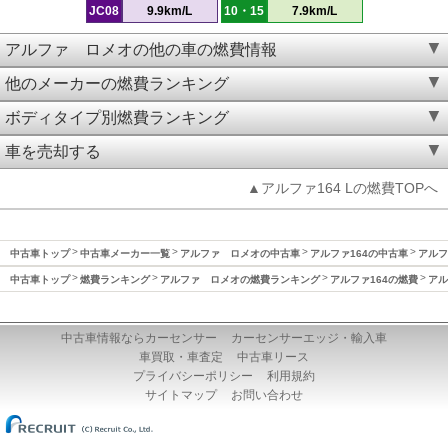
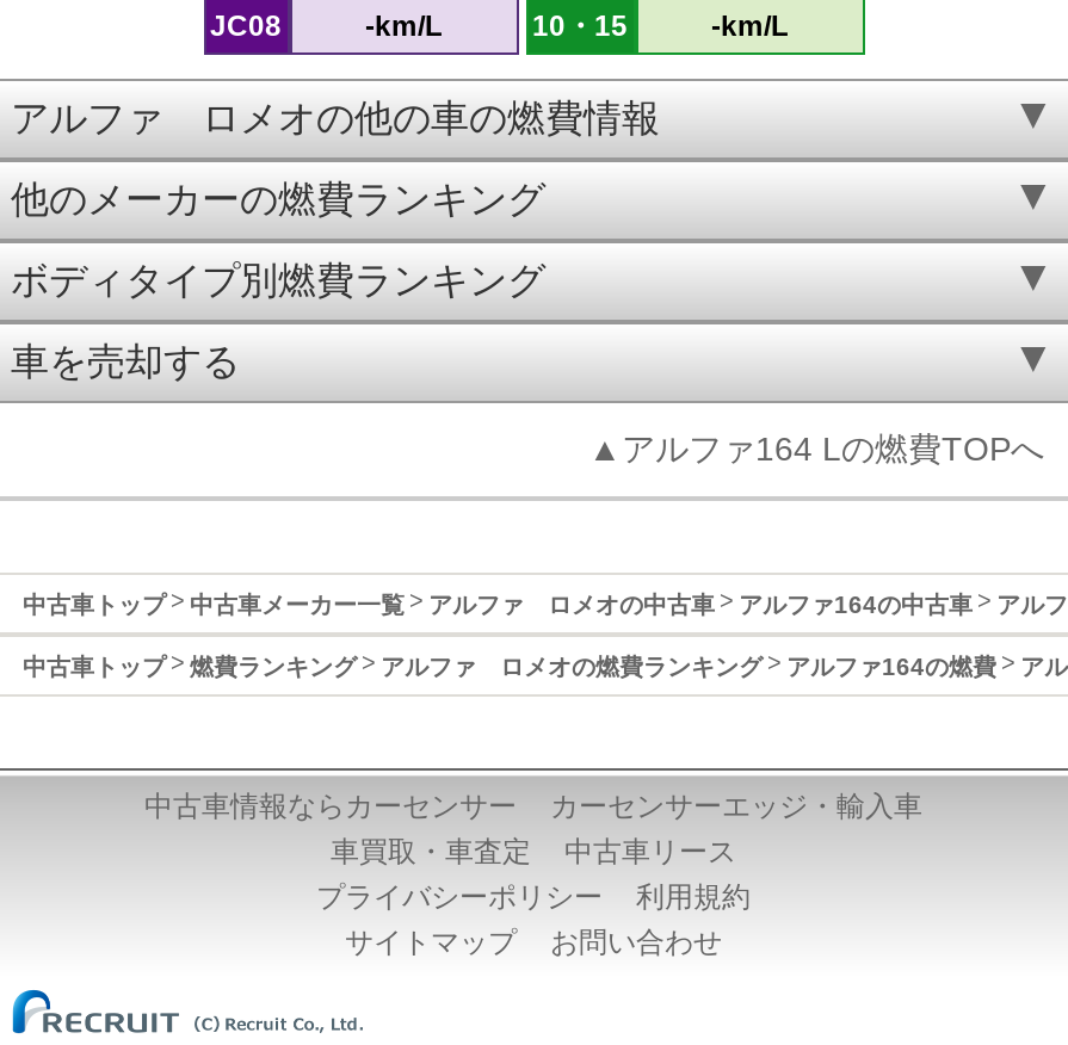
- 9.9km/L
+ -km/L

- 7.9km/L
+ -km/L
